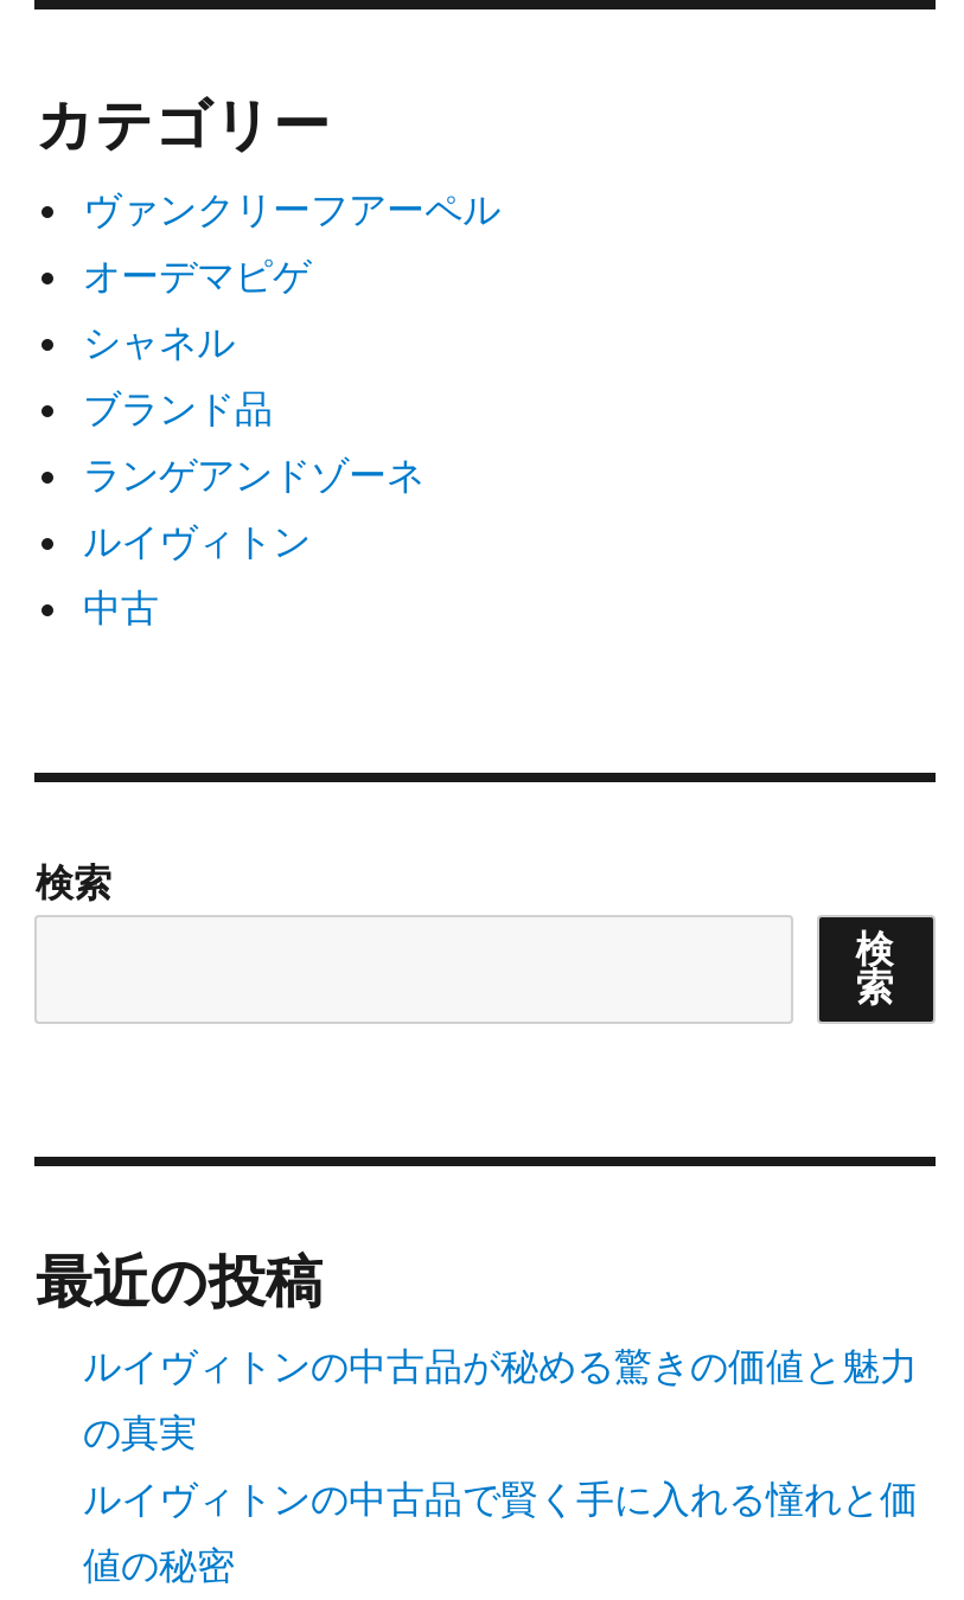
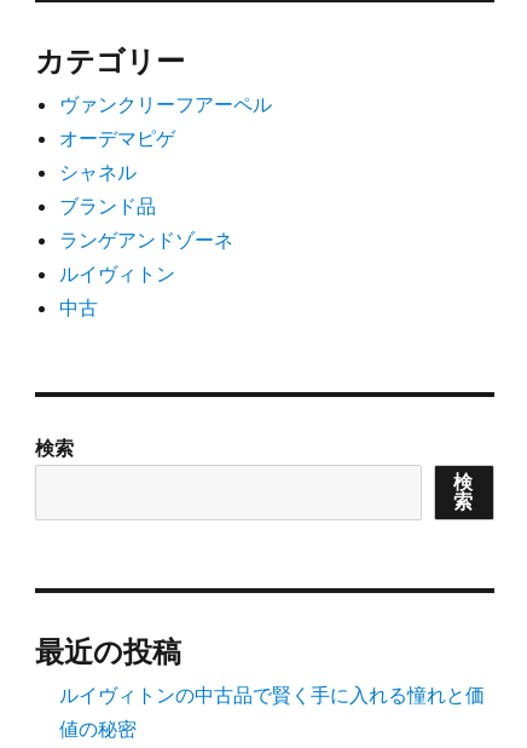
- ルイヴィトンの中古品が秘める驚きの価値と魅力
- の真実
